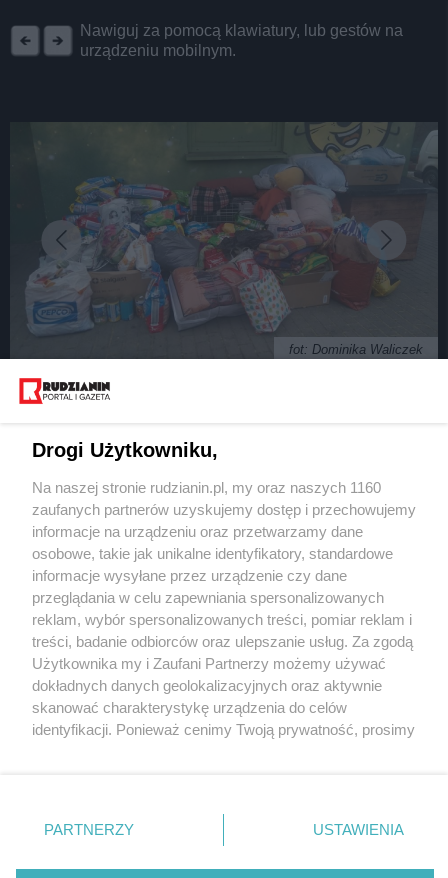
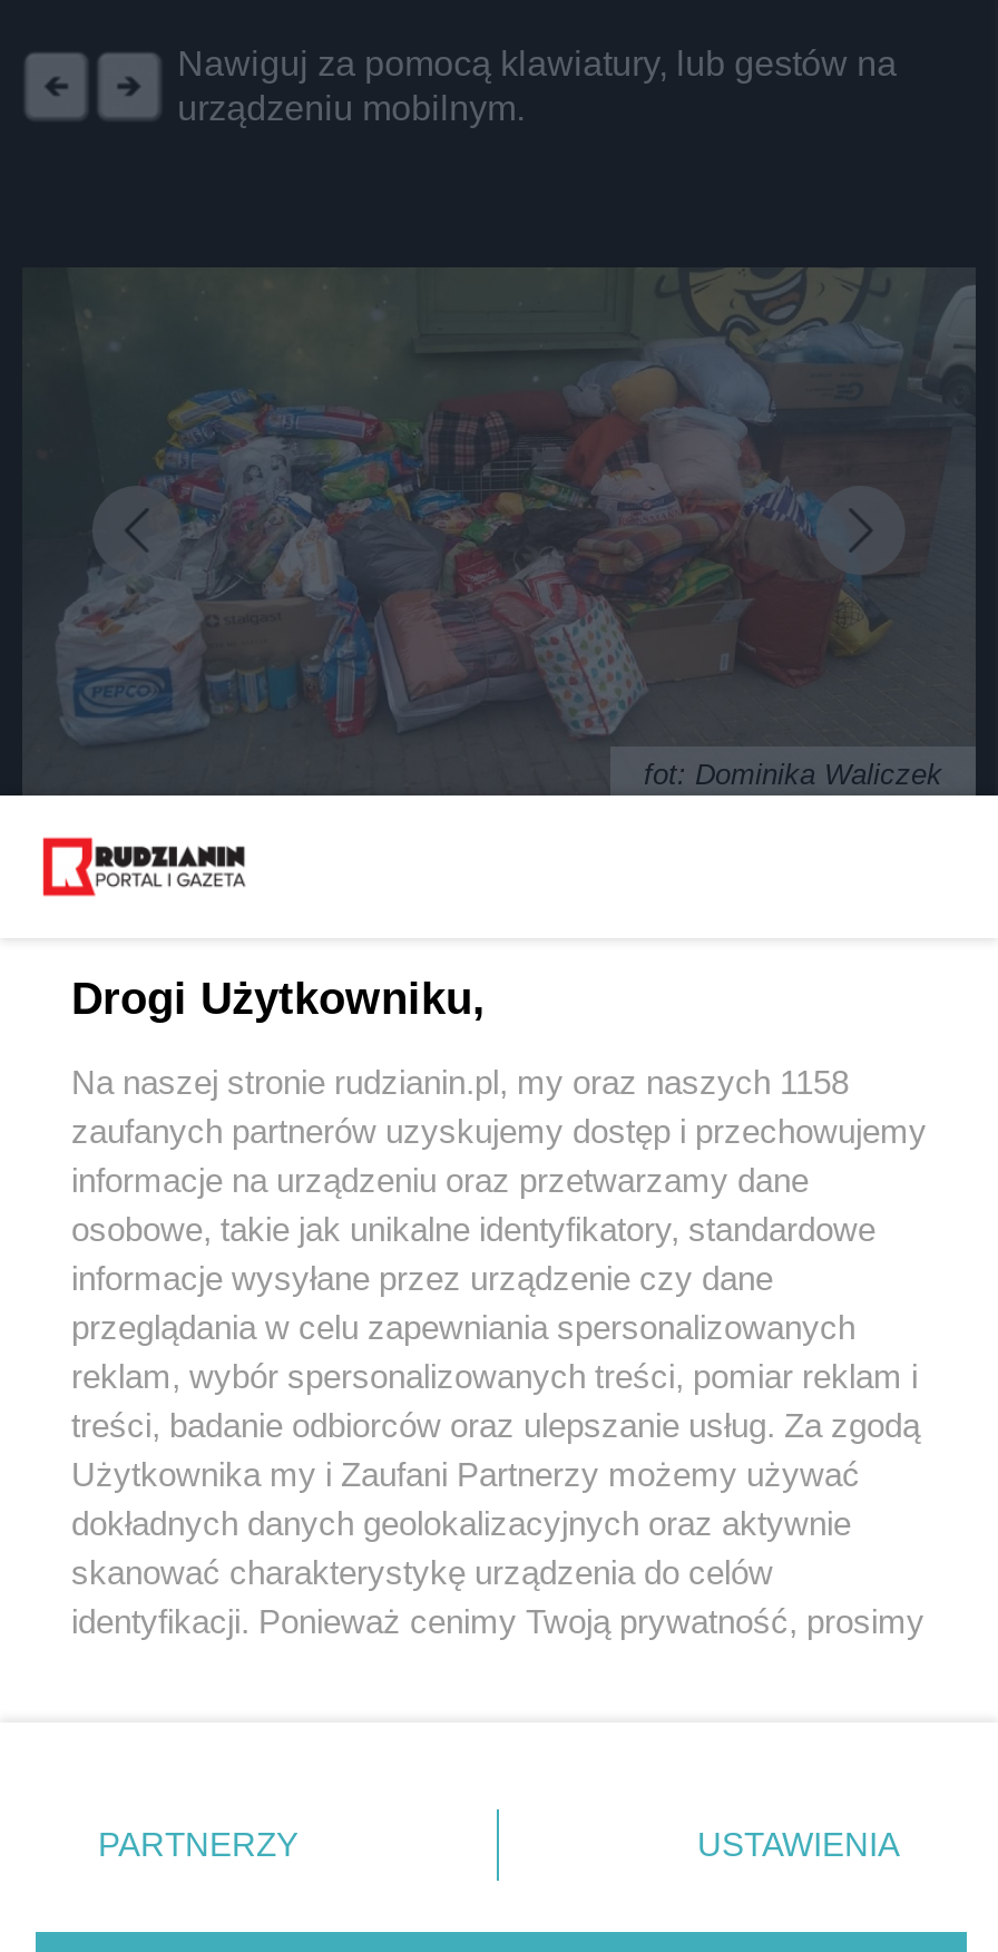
- Na naszej stronie rudzianin.pl, my oraz naszych 1160
+ Na naszej stronie rudzianin.pl, my oraz naszych 1158
